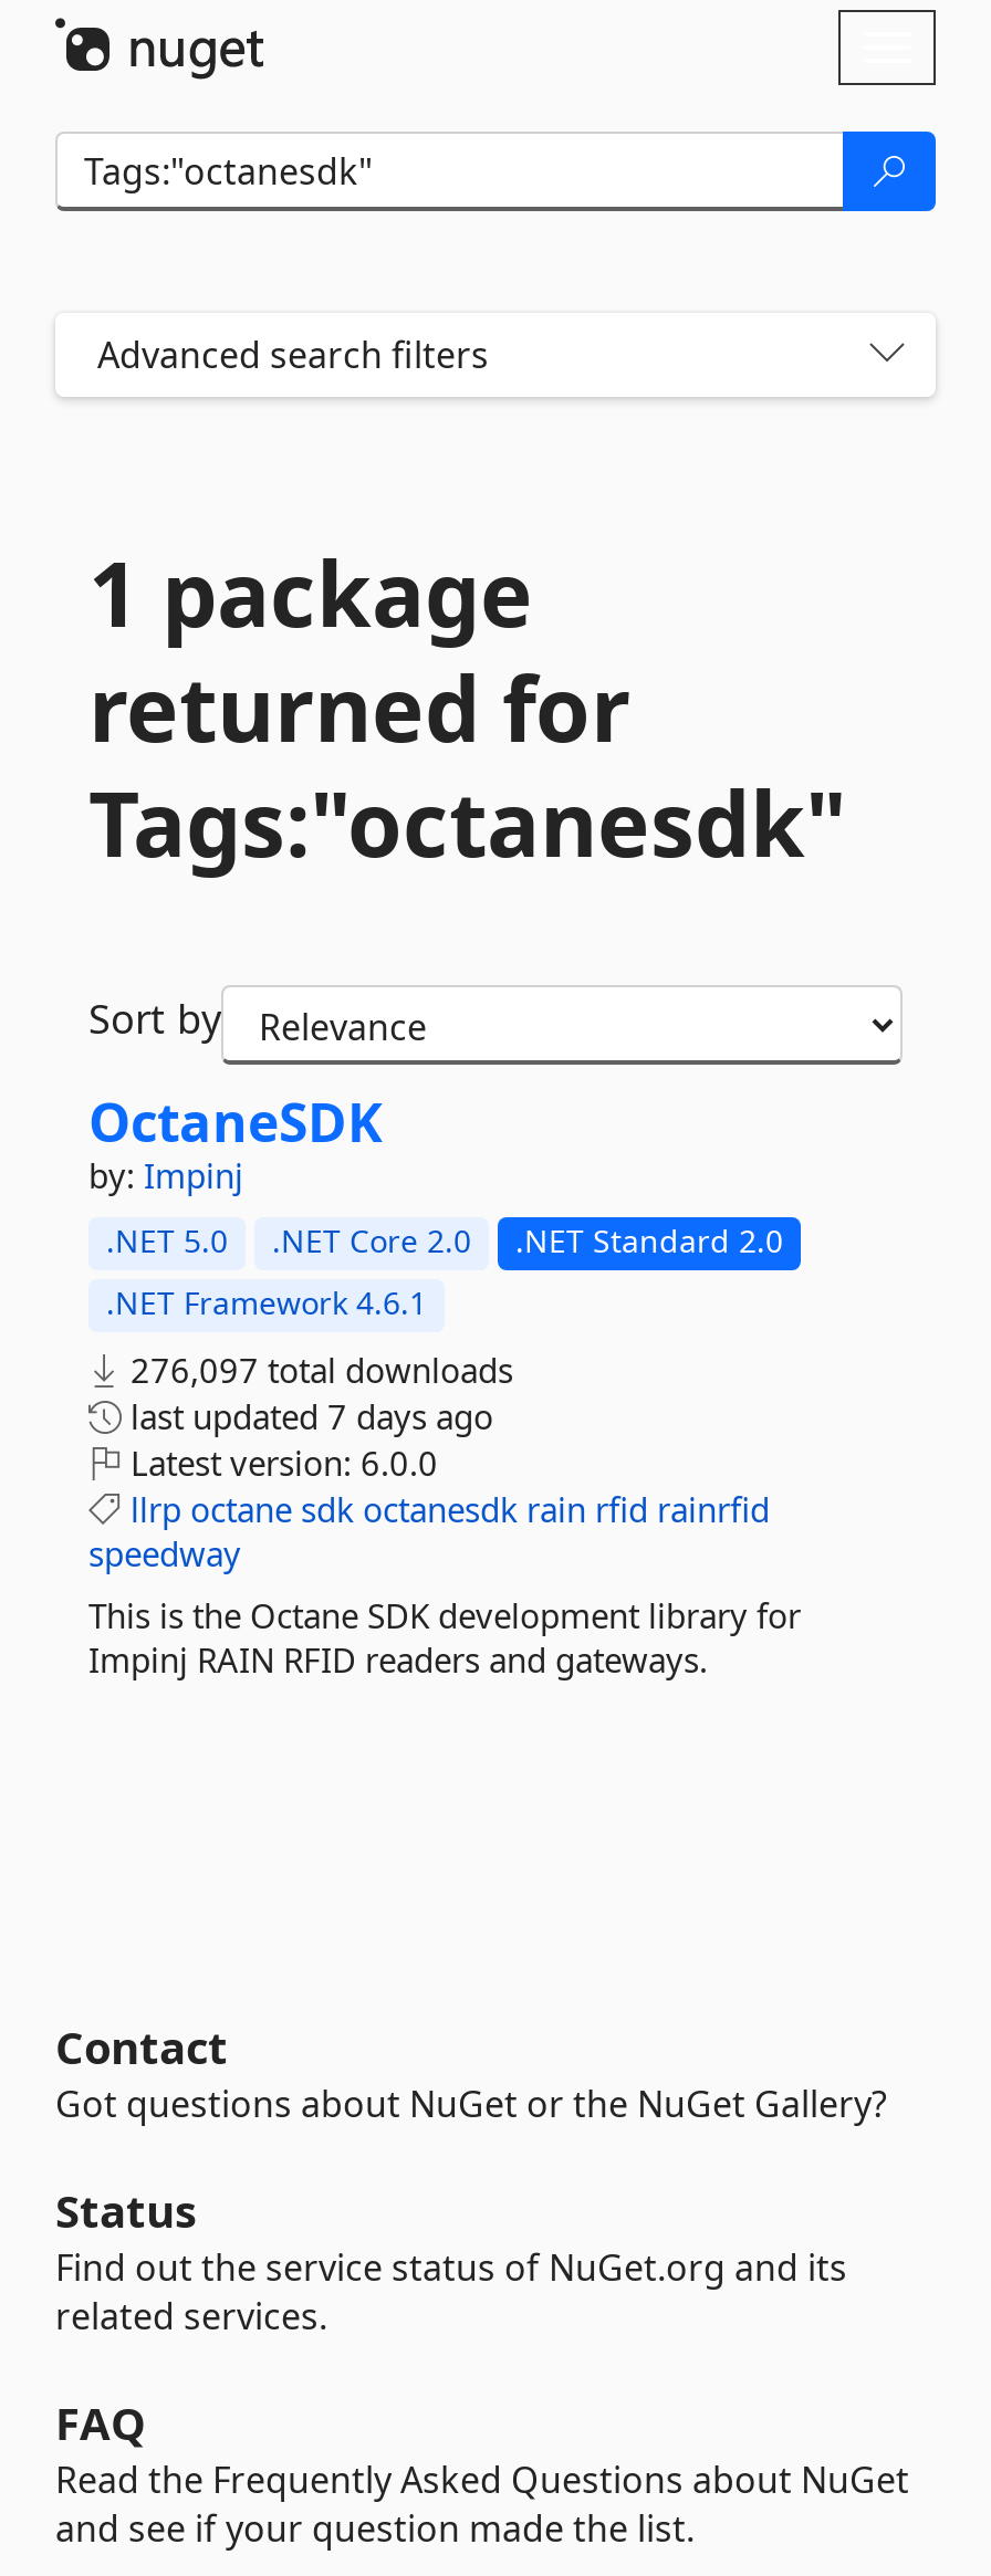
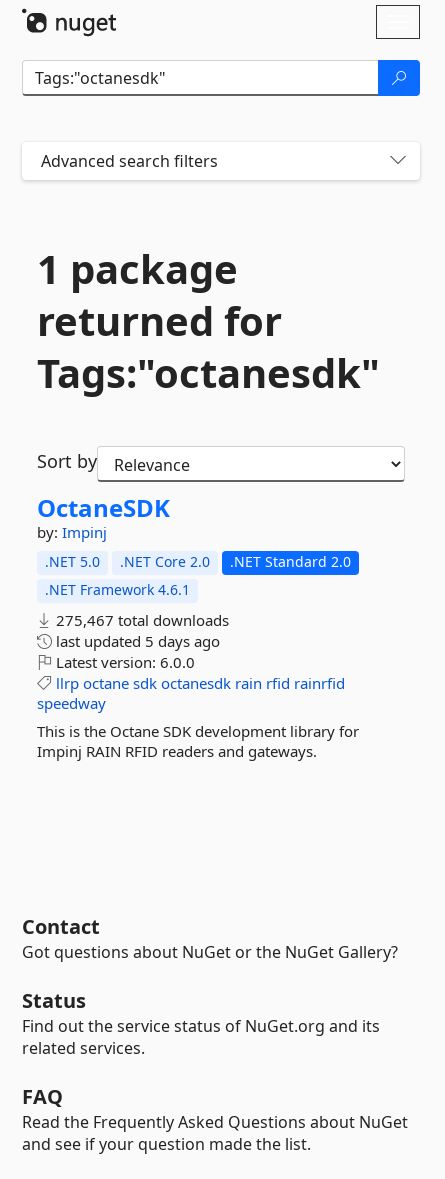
- 276,097 total downloads
+ 275,467 total downloads

- last updated 7 days ago
+ last updated 5 days ago
